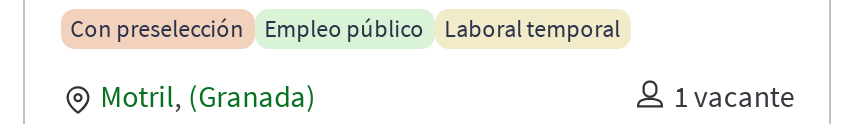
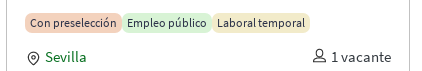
- Motril, (Granada)
+ Sevilla
